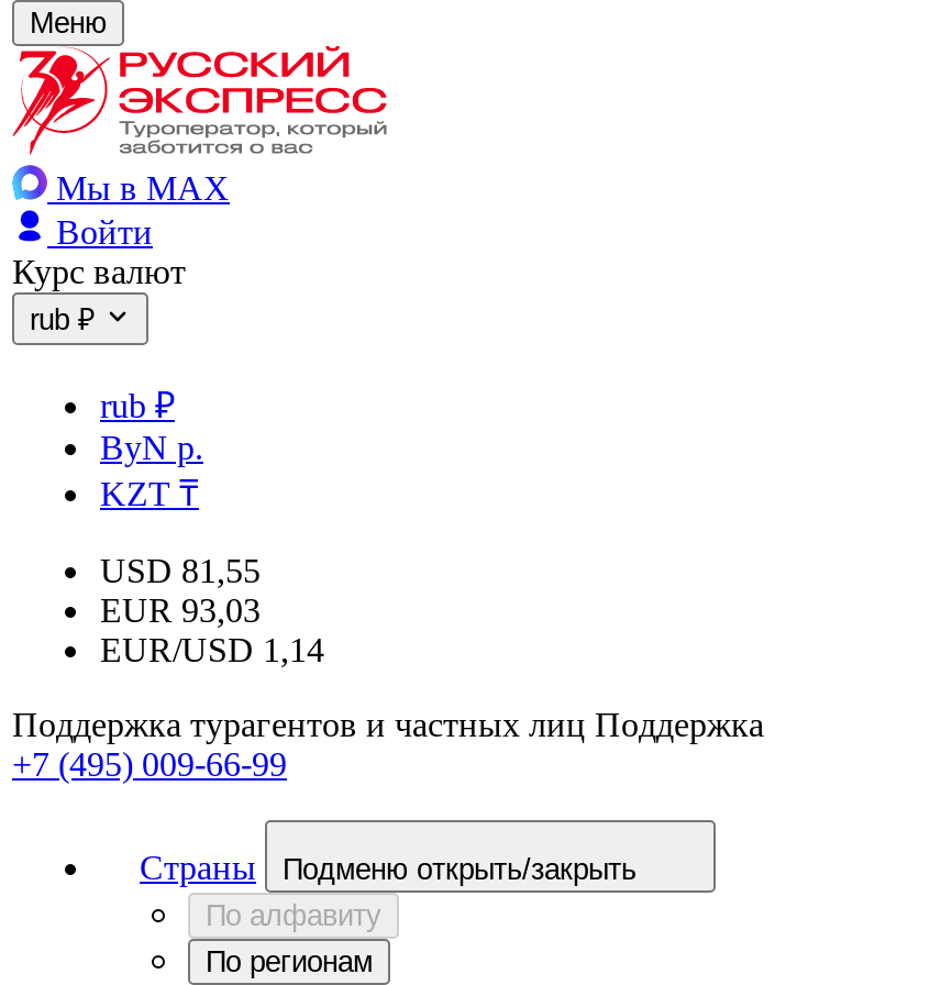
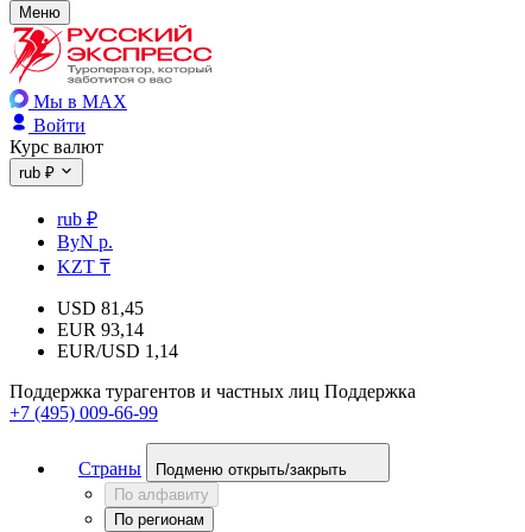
- USD 81,55
+ USD 81,45

- EUR 93,03
+ EUR 93,14
